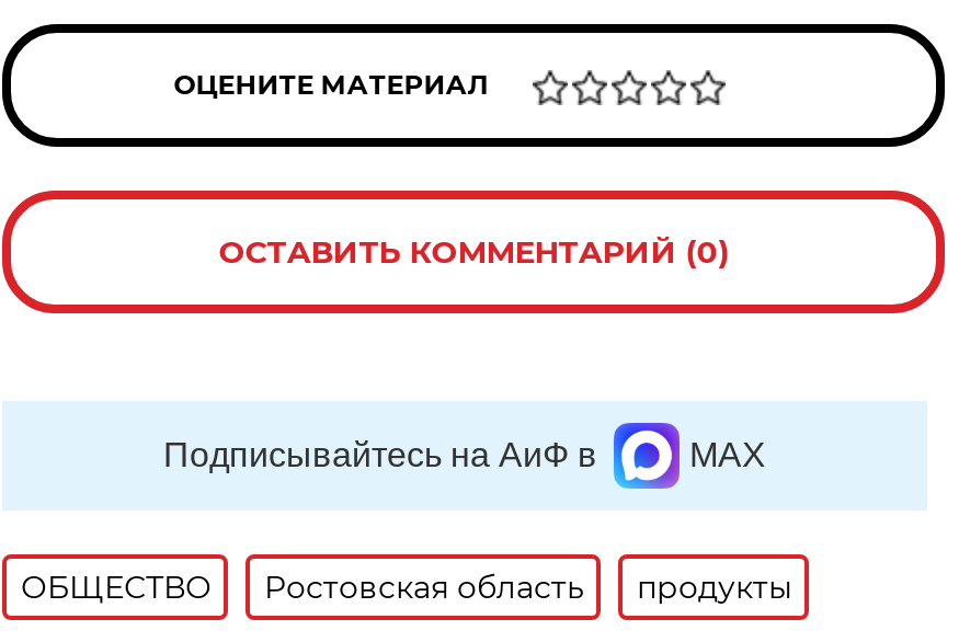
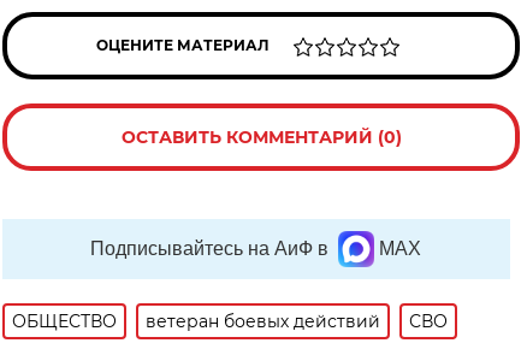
- Ростовская область
- продукты
+ ветеран боевых действий
+ СВО
